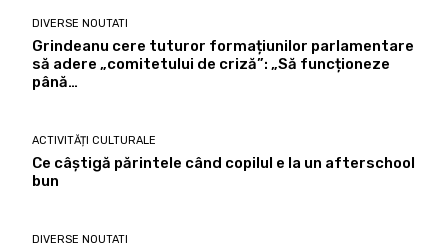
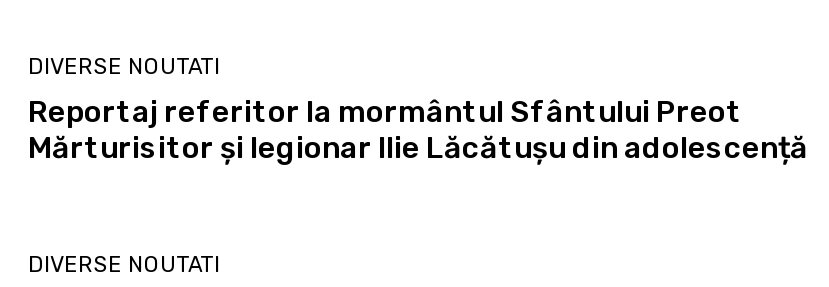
- Grindeanu cere tuturor formațiunilor parlamentare
- să adere „comitetului de criză”: „Să funcționeze
- până…
- ACTIVITĂȚI CULTURALE
- Ce câștigă părintele când copilul e la un afterschool
- bun
+ Reportaj referitor la mormântul Sfântului Preot
+ Mărturisitor și legionar Ilie Lăcătușu din adolescență
